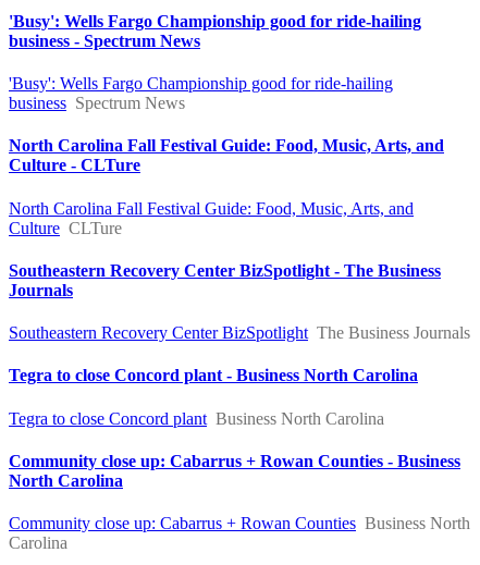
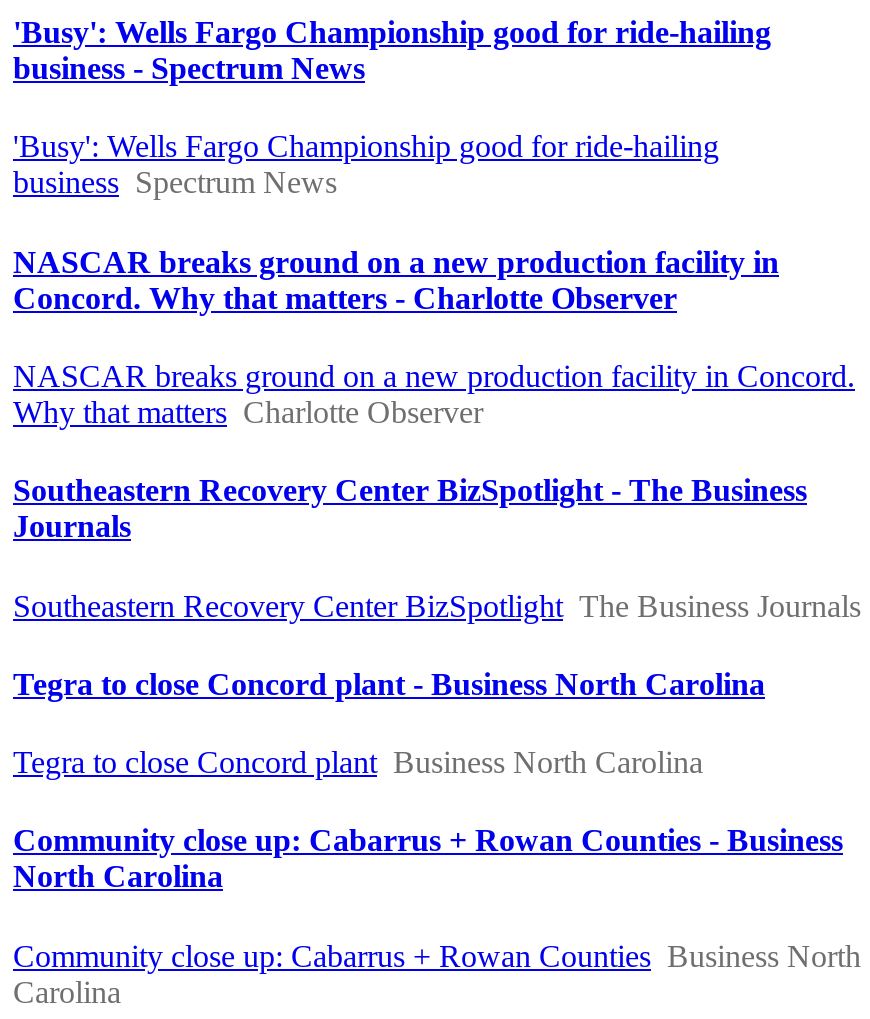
- North Carolina Fall Festival Guide: Food, Music, Arts, and
- Culture - CLTure
+ NASCAR breaks ground on a new production facility in
+ Concord. Why that matters - Charlotte Observer

- North Carolina Fall Festival Guide: Food, Music, Arts, and
- Culture CLTure
+ NASCAR breaks ground on a new production facility in Concord.
+ Why that matters Charlotte Observer
